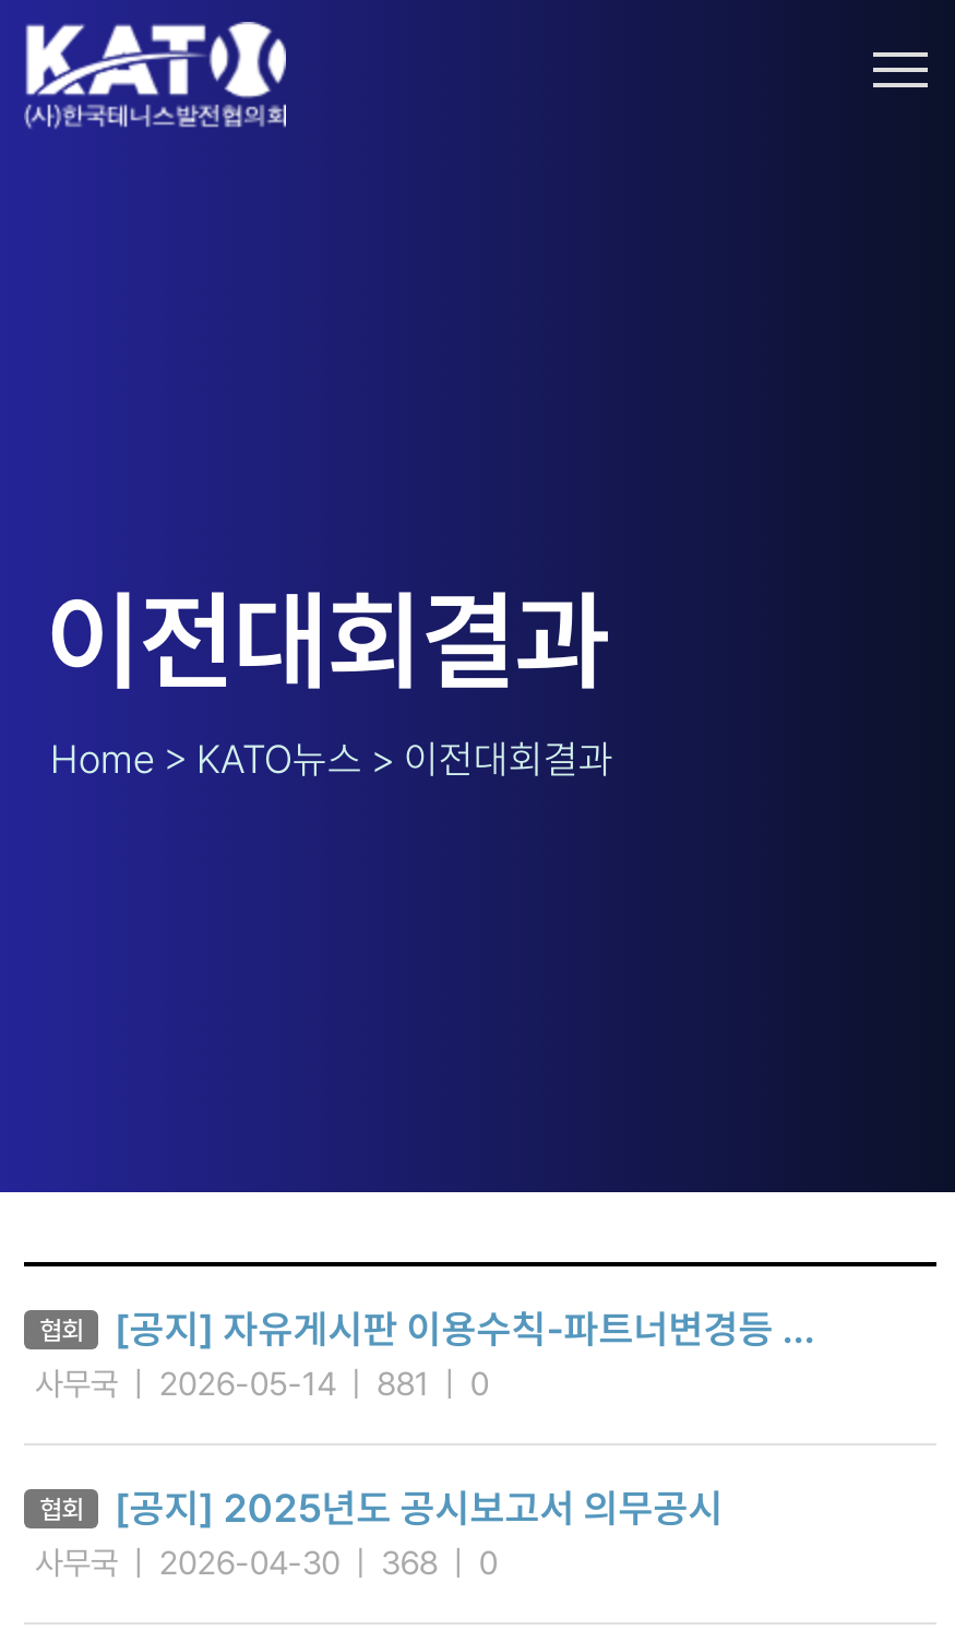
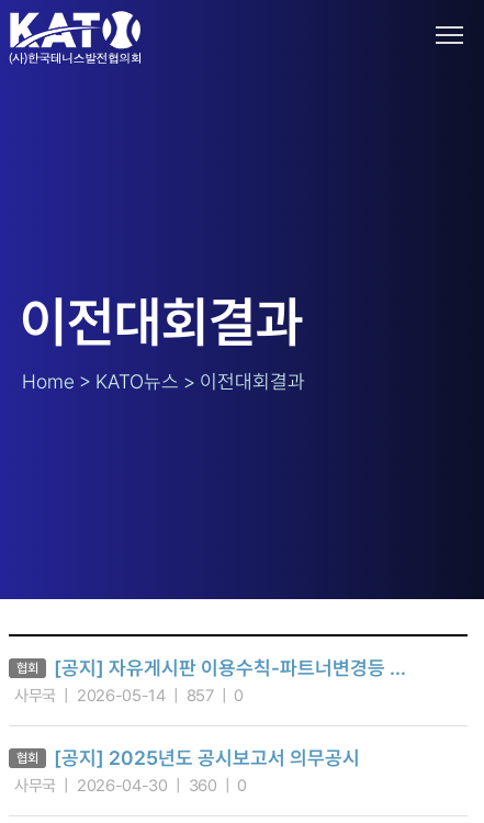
- 사무국 2026-05-14 881 0
+ 사무국 2026-05-14 857 0

- 사무국 2026-04-30 368 0
+ 사무국 2026-04-30 360 0
